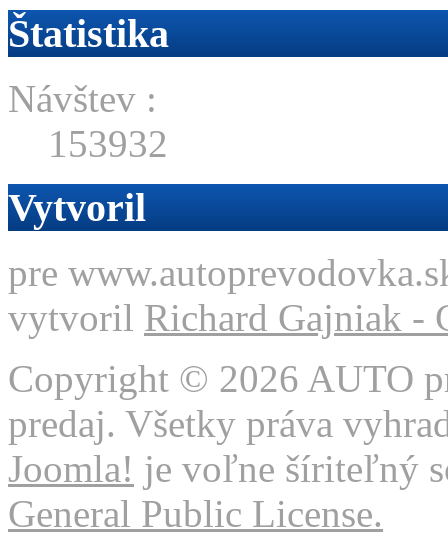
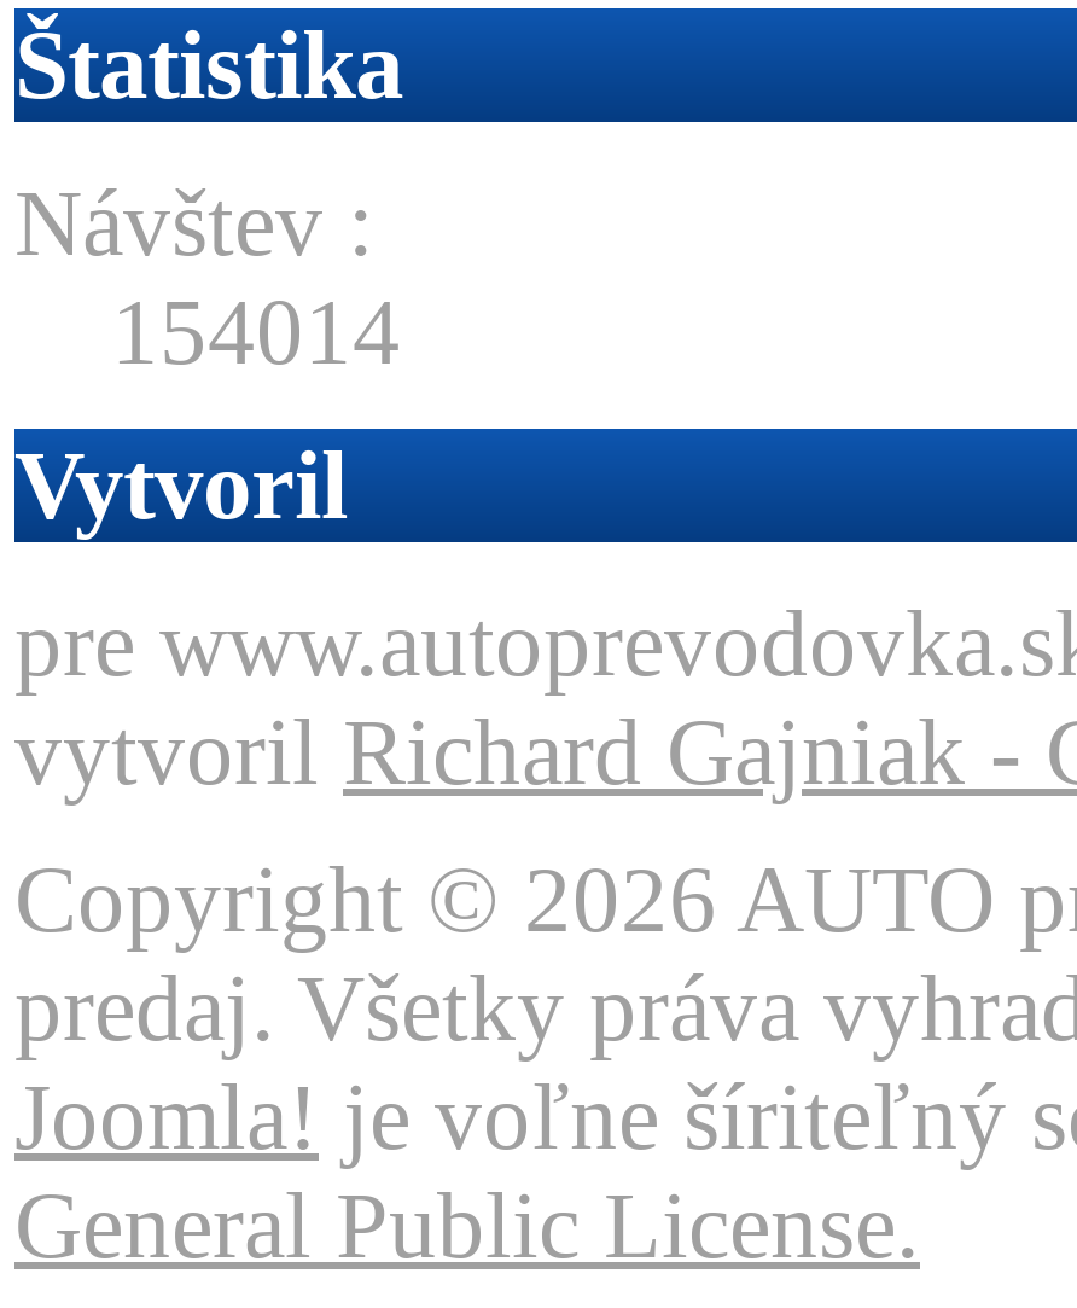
- 153932
+ 154014
